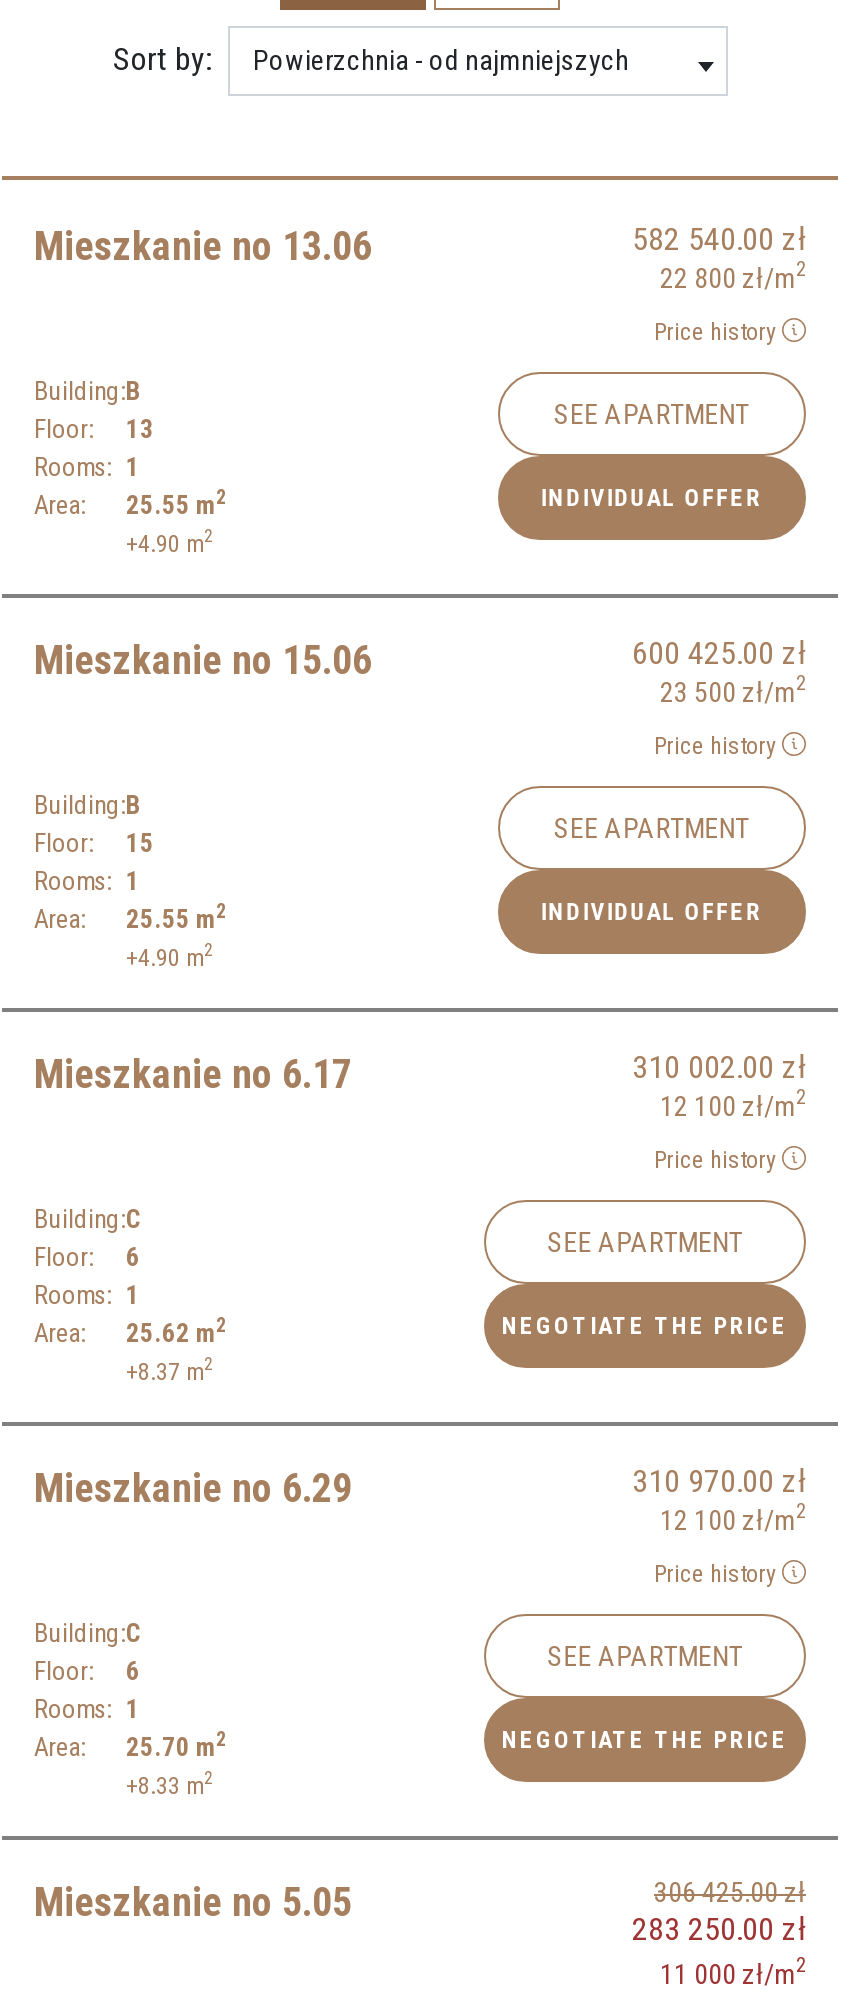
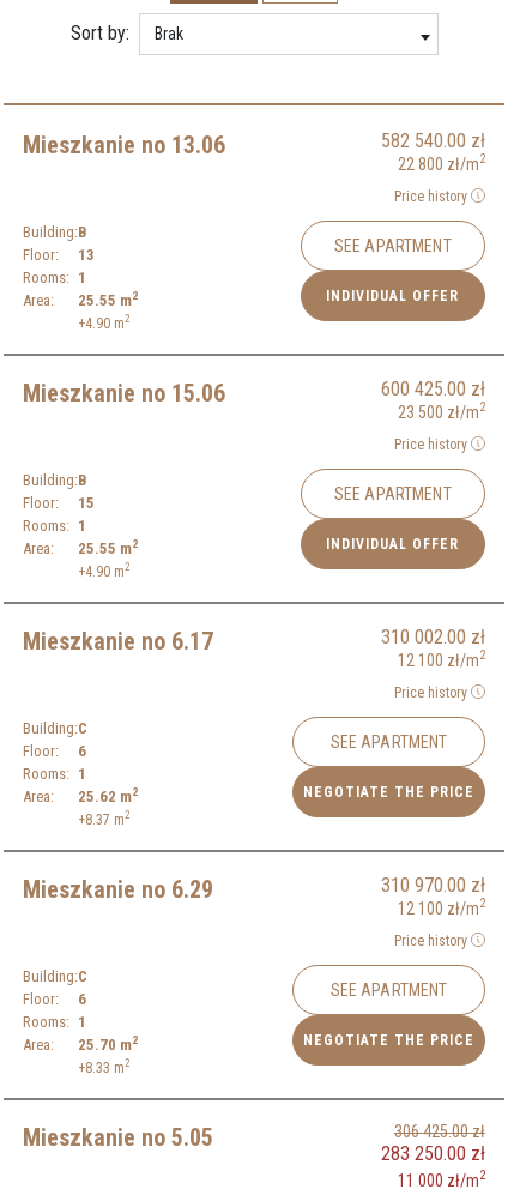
- Powierzchnia - od najmniejszych
+ Brak
